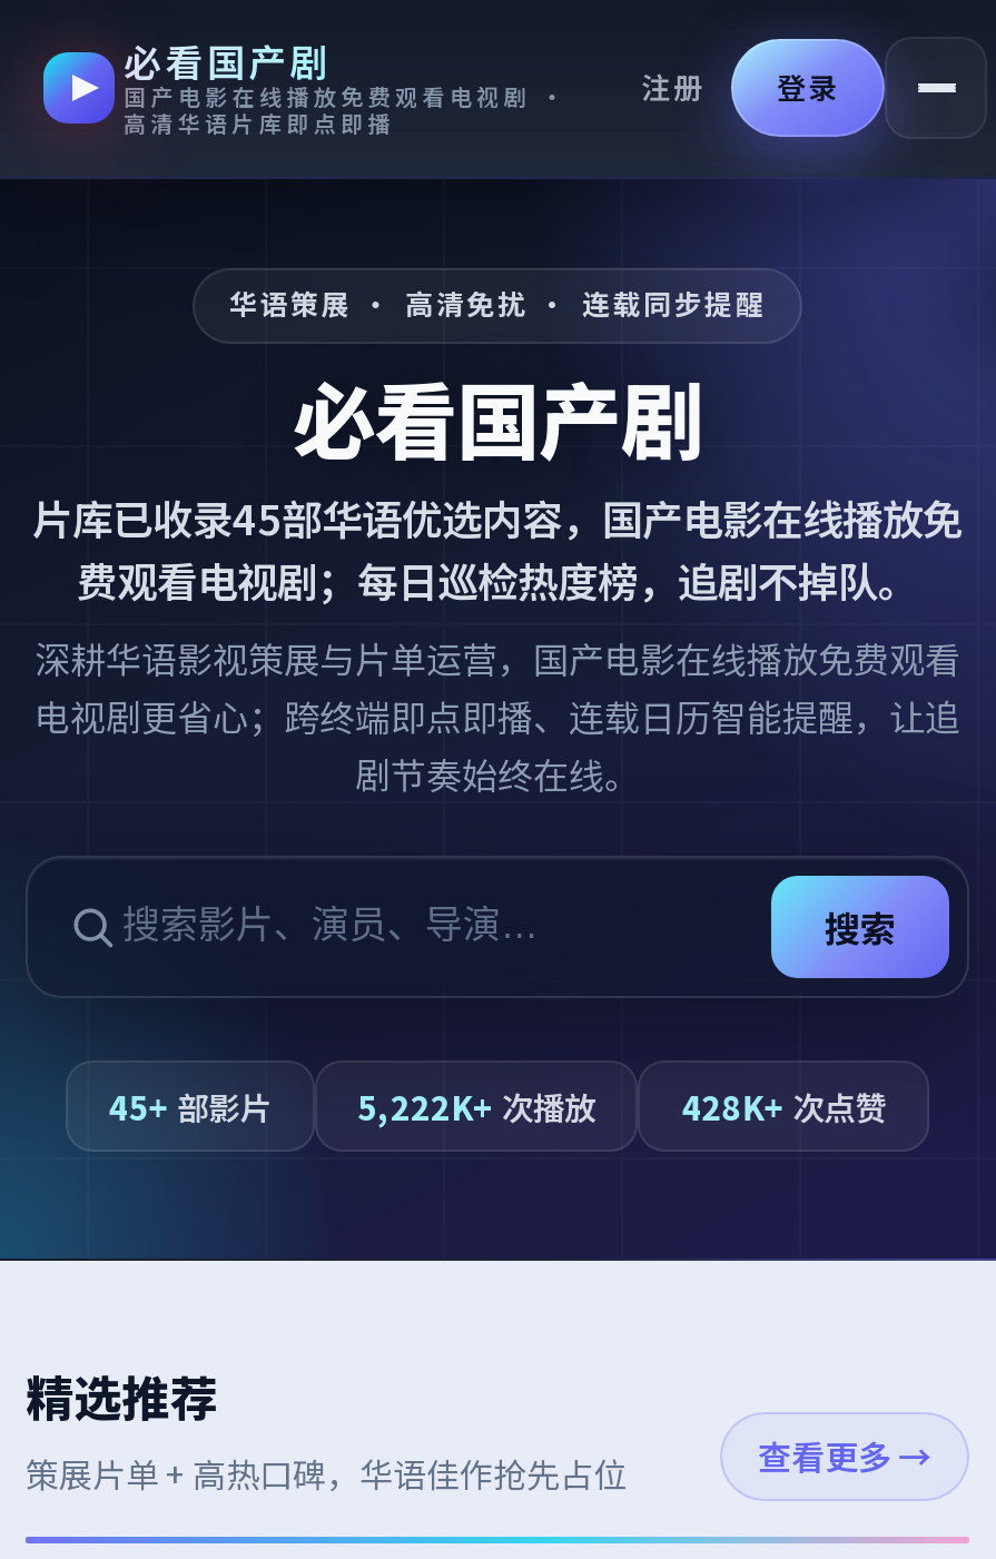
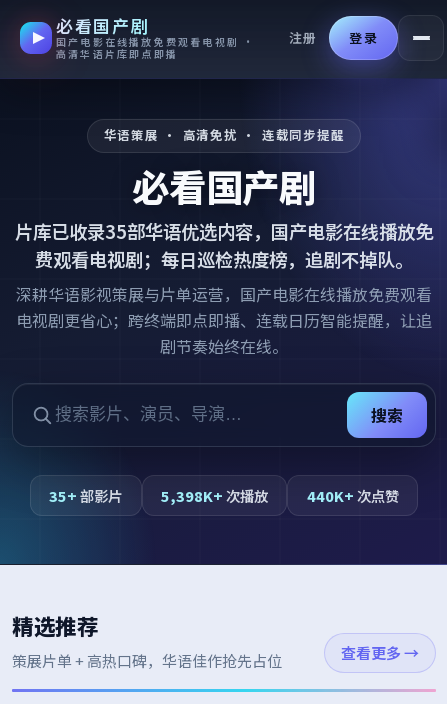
- 片库已收录45部华语优选内容，国产电影在线播放免
+ 片库已收录35部华语优选内容，国产电影在线播放免

- 45+部影片
+ 35+部影片

- 5,222K+次播放
+ 5,398K+次播放

- 428K+次点赞
+ 440K+次点赞
